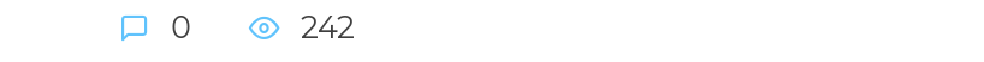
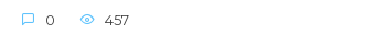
- 242
+ 457
